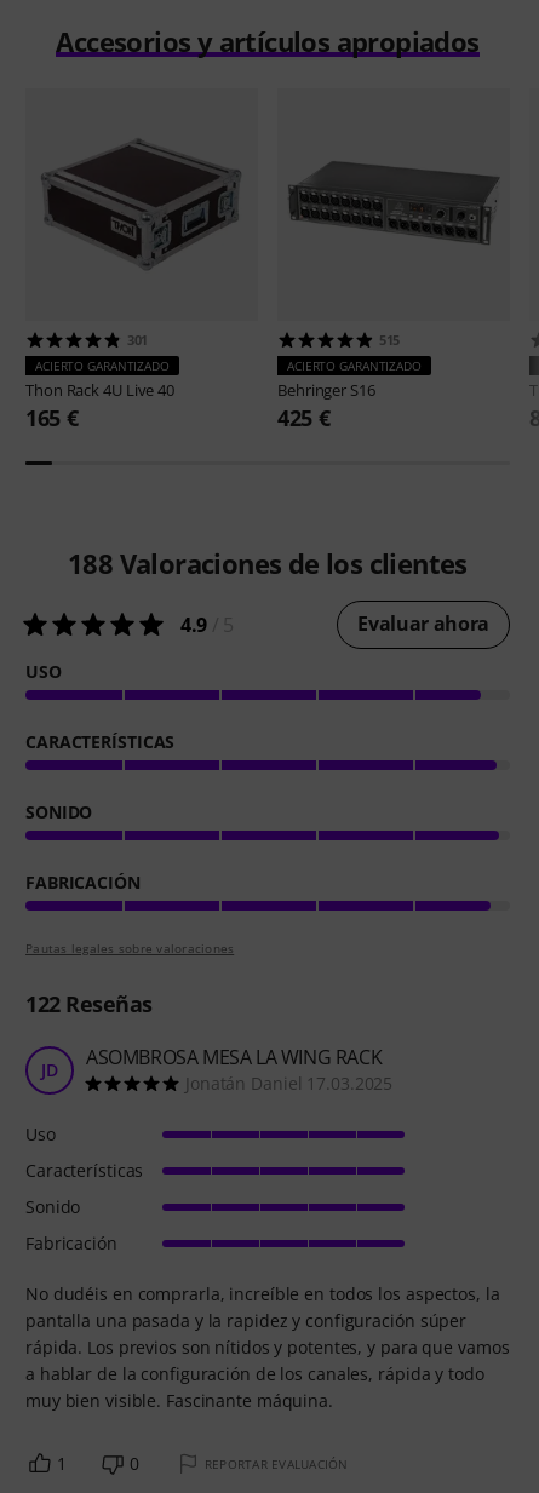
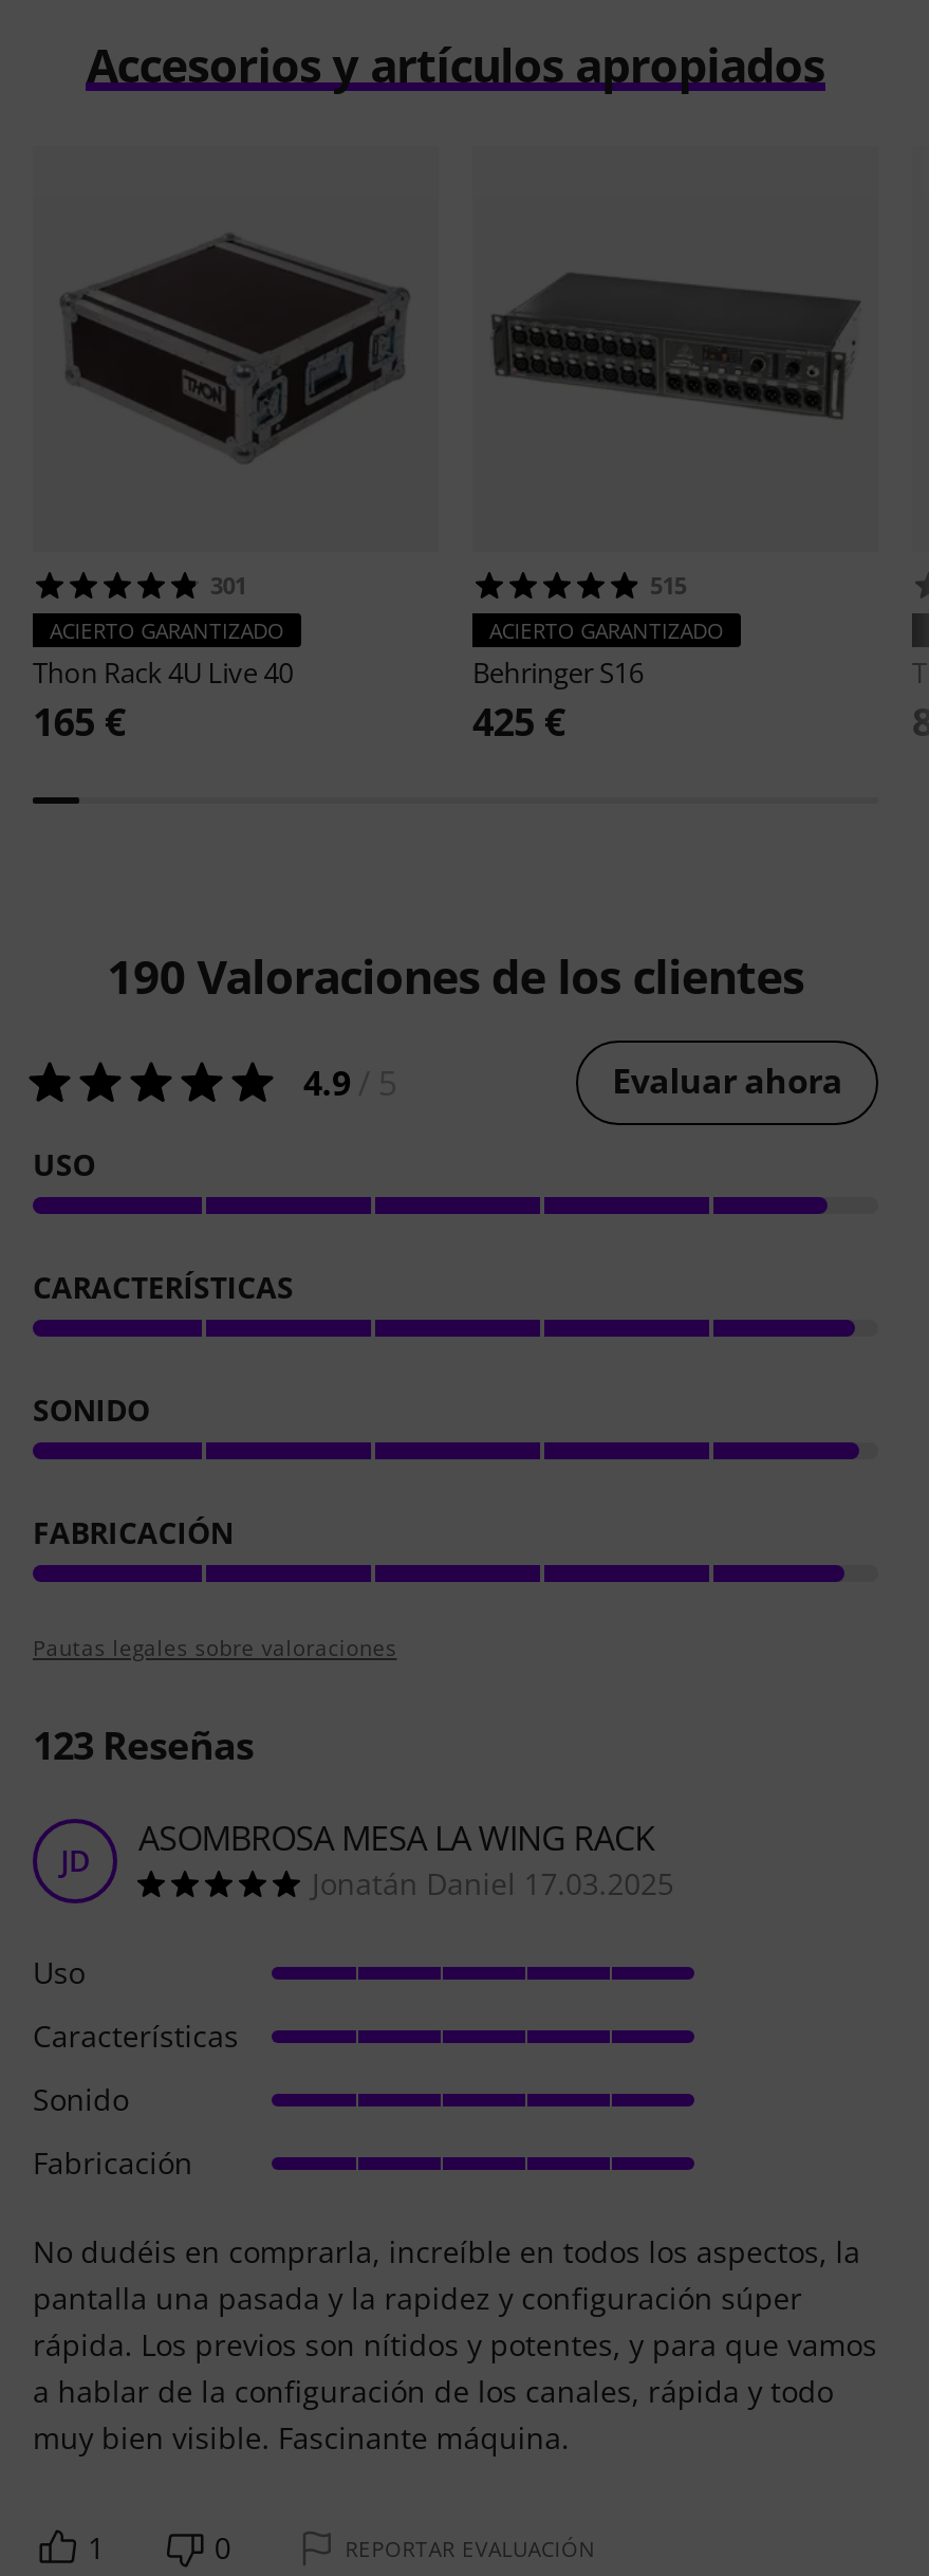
- 188 Valoraciones de los clientes
+ 190 Valoraciones de los clientes

- 122 Reseñas
+ 123 Reseñas
